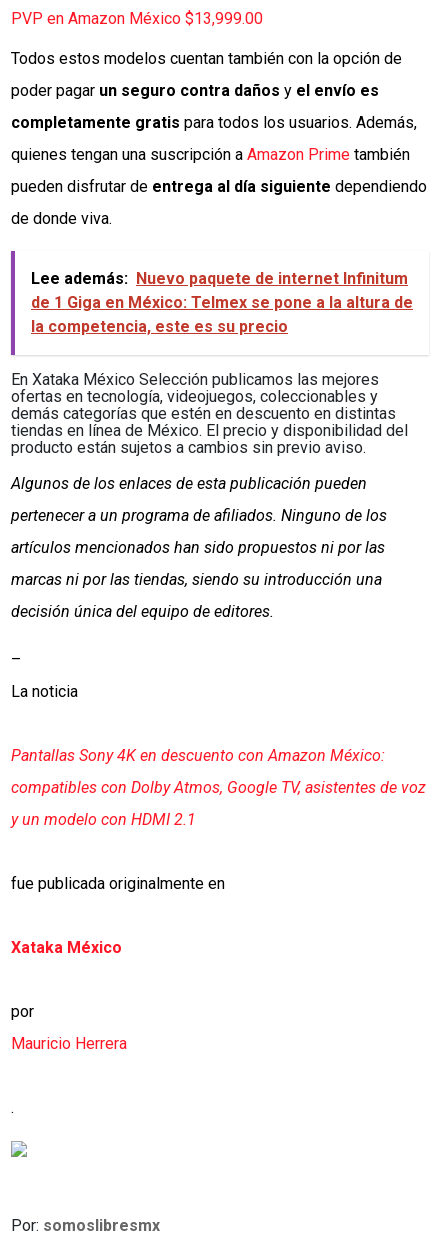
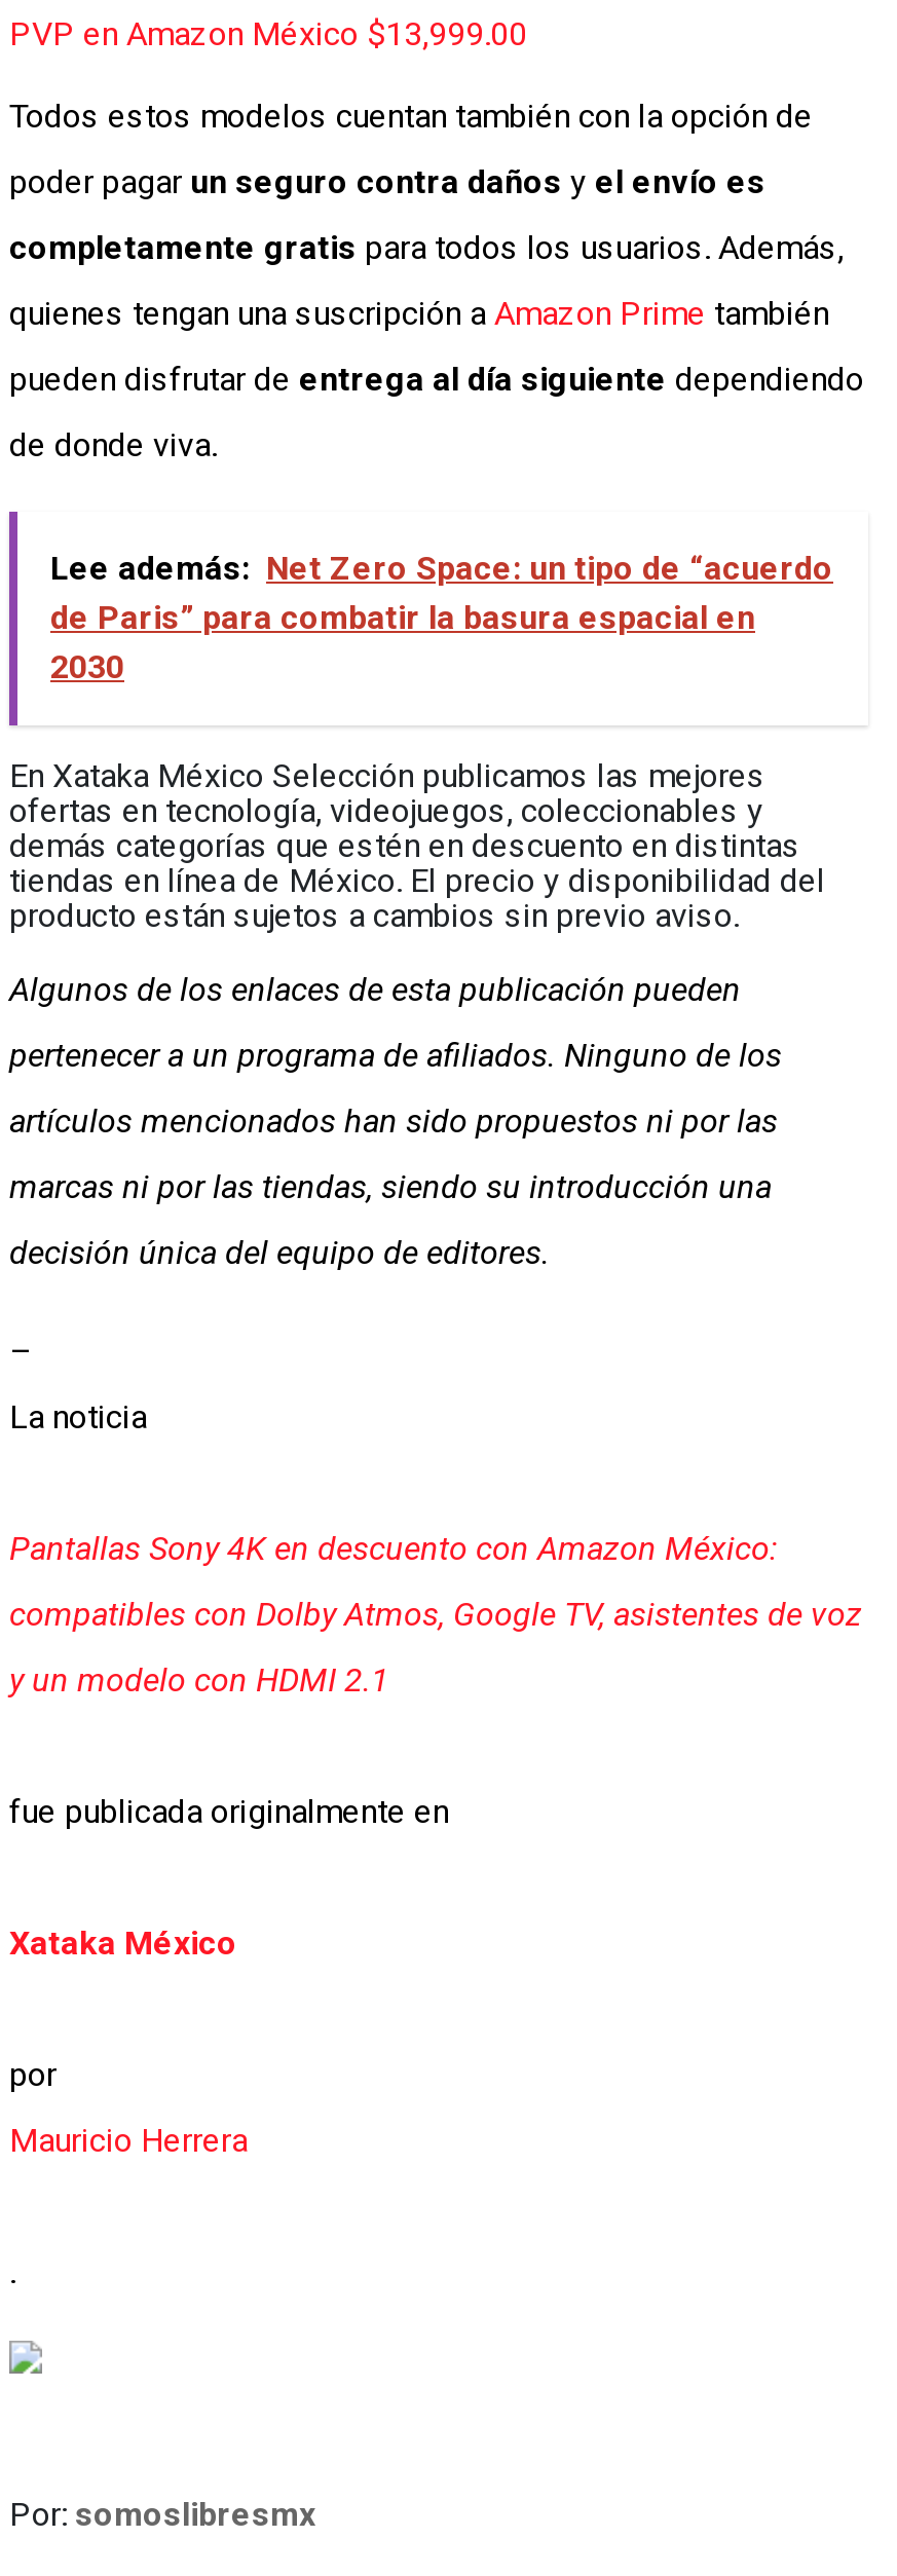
- Lee además: Nuevo paquete de internet Infinitum
- de 1 Giga en México: Telmex se pone a la altura de
- la competencia, este es su precio
+ Lee además: Net Zero Space: un tipo de “acuerdo
+ de Paris” para combatir la basura espacial en
+ 2030
